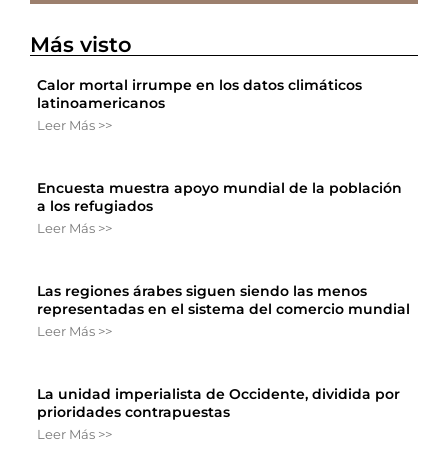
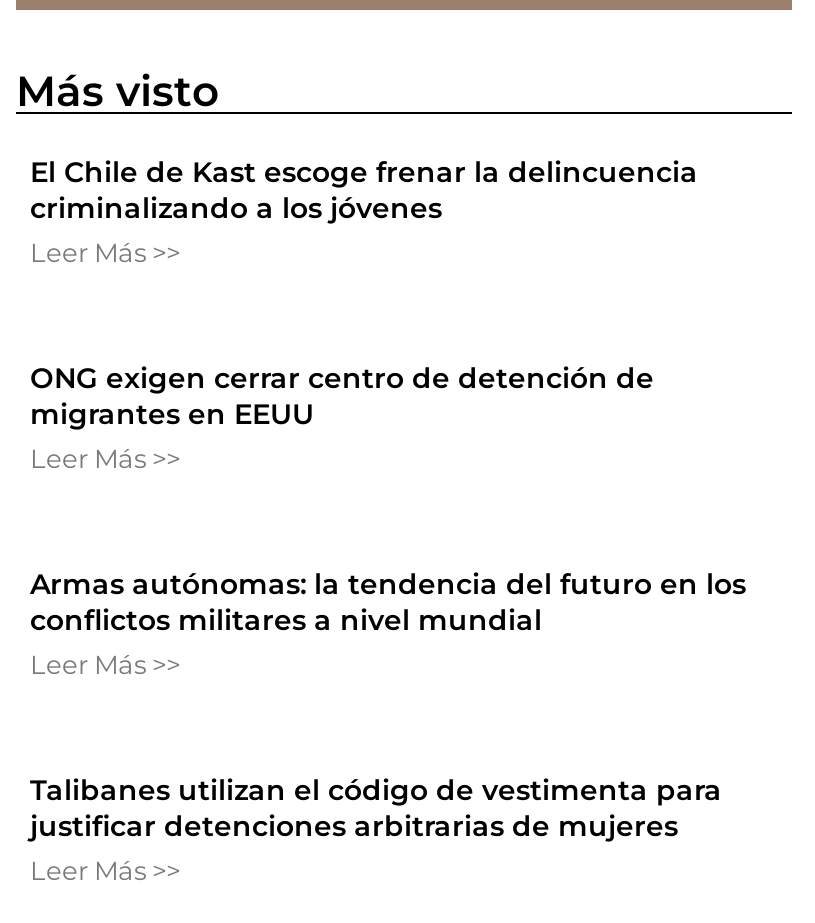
- Calor mortal irrumpe en los datos climáticos
- latinoamericanos
+ El Chile de Kast escoge frenar la delincuencia
+ criminalizando a los jóvenes

- Encuesta muestra apoyo mundial de la población
- a los refugiados
+ ONG exigen cerrar centro de detención de
+ migrantes en EEUU

- Las regiones árabes siguen siendo las menos
- representadas en el sistema del comercio mundial
+ Armas autónomas: la tendencia del futuro en los
+ conflictos militares a nivel mundial

- La unidad imperialista de Occidente, dividida por
- prioridades contrapuestas
+ Talibanes utilizan el código de vestimenta para
+ justificar detenciones arbitrarias de mujeres
